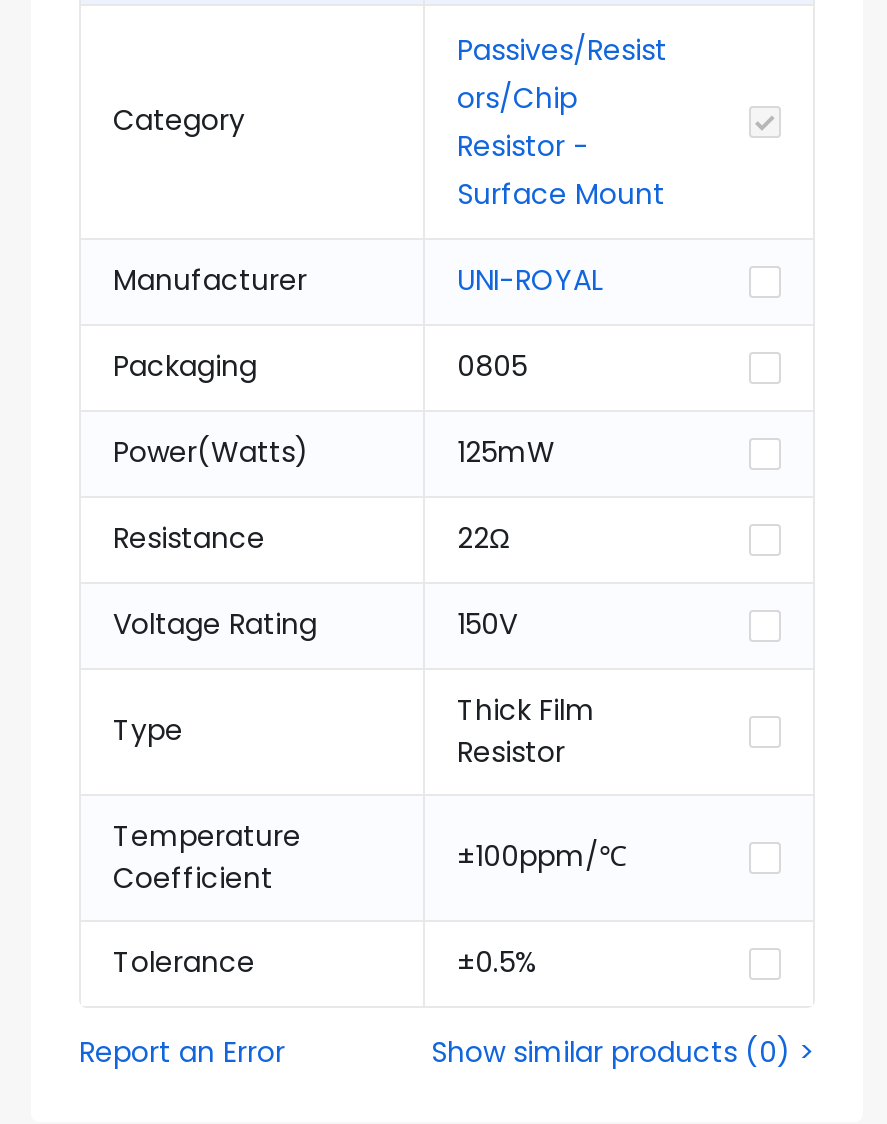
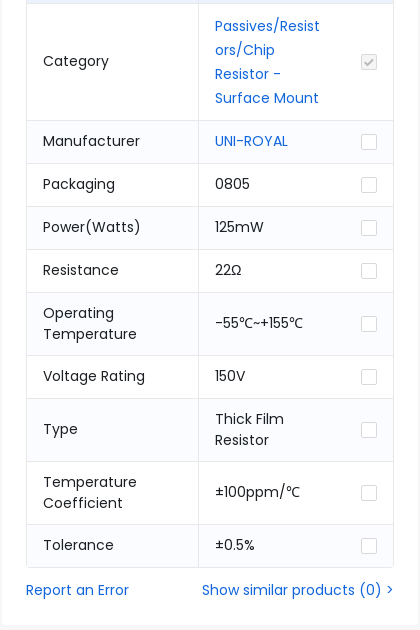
+ Operating
+ Temperature

+ -55℃~+155℃
